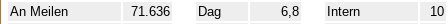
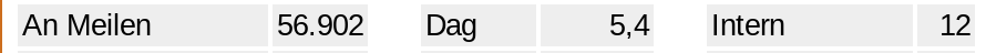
- 71.636 Dag
+ 56.902 Dag

- 6,8 Intern
+ 5,4 Intern

- 10
+ 12
